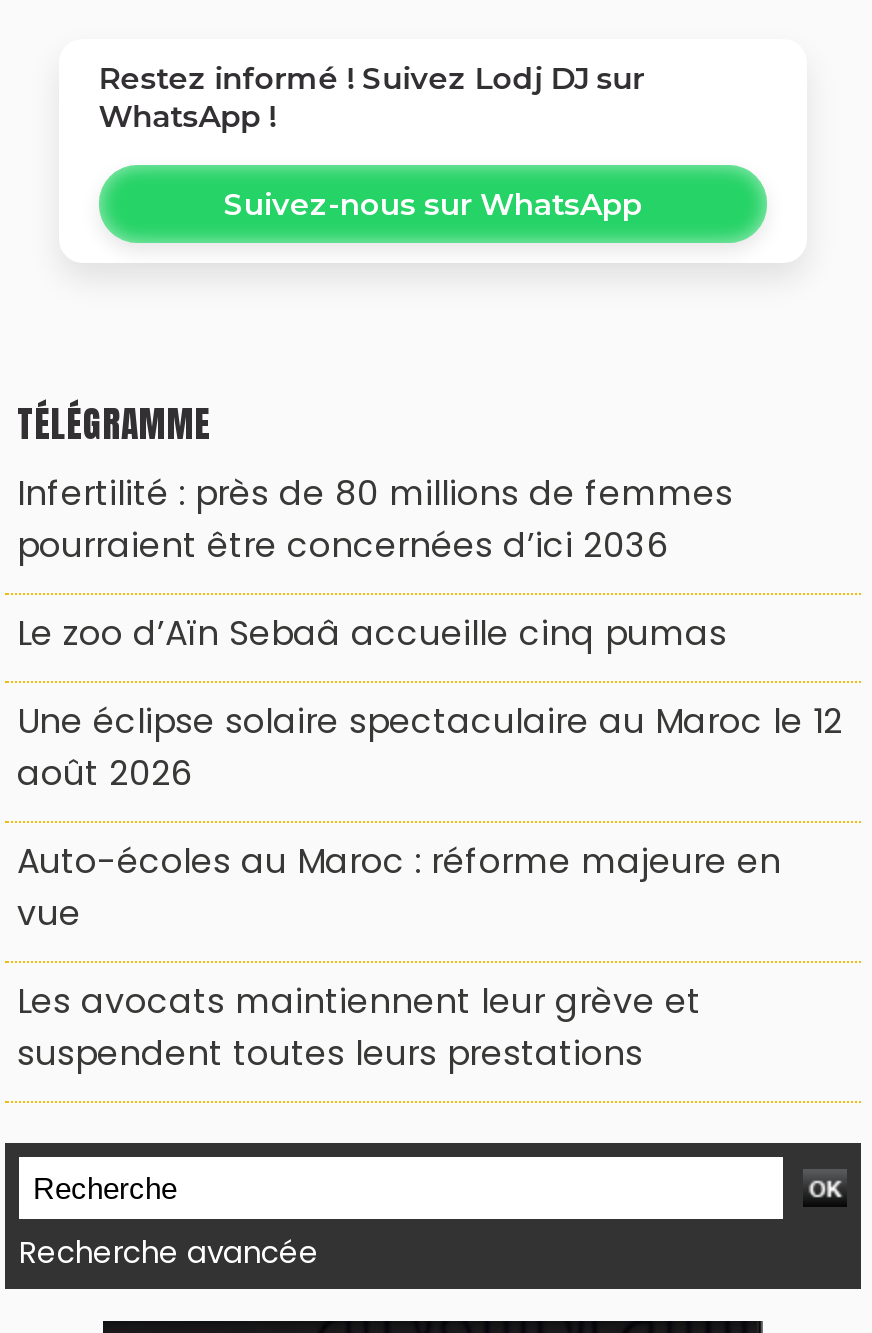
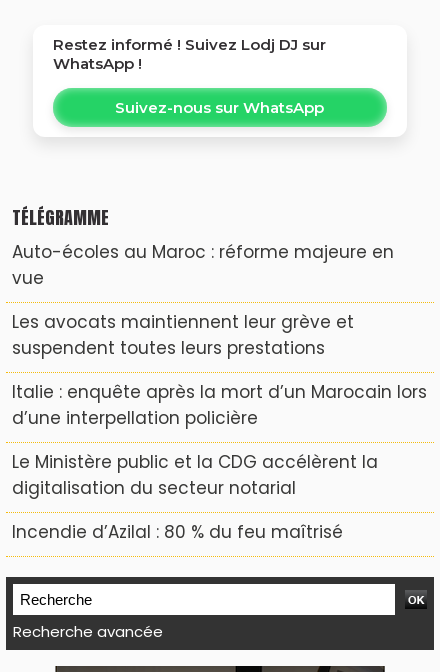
- Infertilité : près de 80 millions de femmes
- pourraient être concernées d’ici 2036
- Le zoo d’Aïn Sebaâ accueille cinq pumas
- Une éclipse solaire spectaculaire au Maroc le 12
- août 2026

moved up: Auto-écoles au Maroc : réforme majeure en | vue | Les avocats maintiennent leur grève et | suspendent toutes leurs prestations

+ Italie : enquête après la mort d’un Marocain lors
+ d’une interpellation policière
+ Le Ministère public et la CDG accélèrent la
+ digitalisation du secteur notarial
+ Incendie d’Azilal : 80 % du feu maîtrisé
